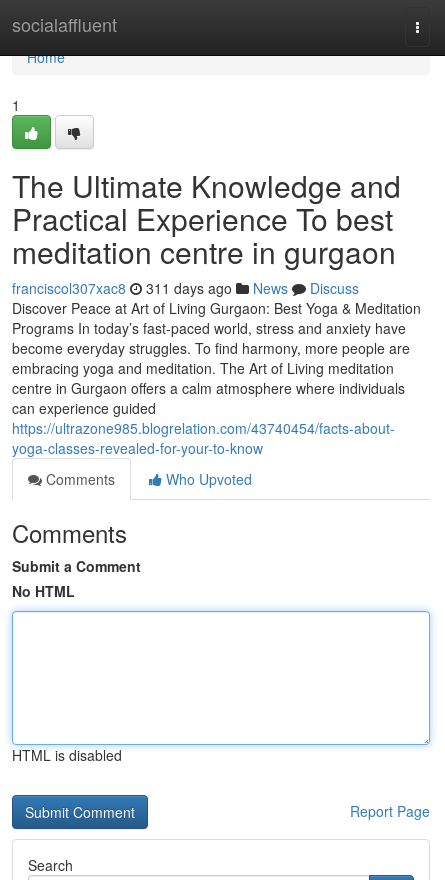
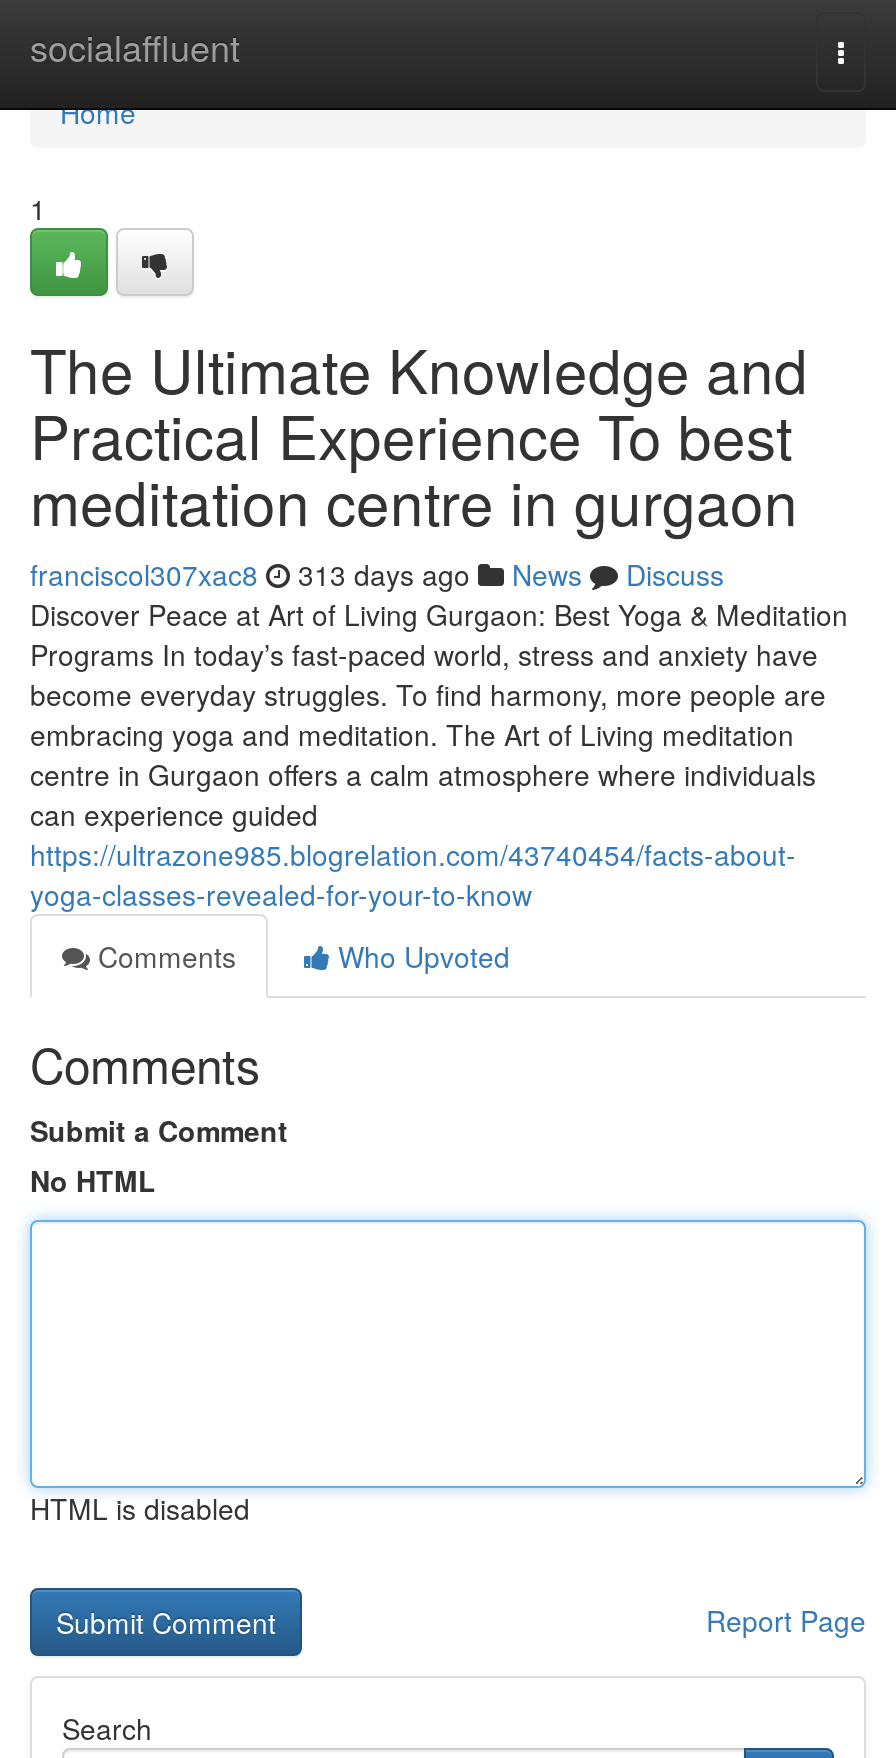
- franciscol307xac8 311 days ago News Discuss
+ franciscol307xac8 313 days ago News Discuss
